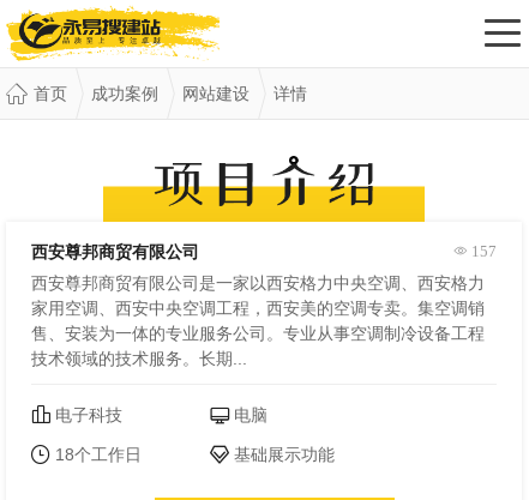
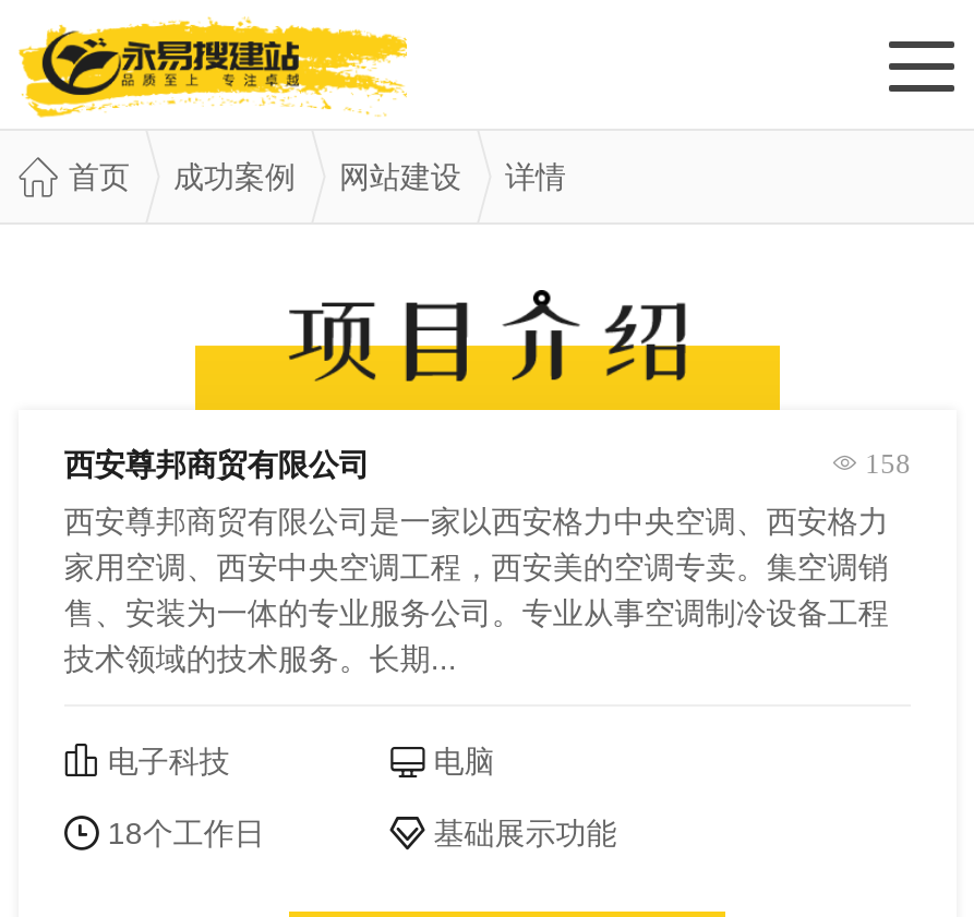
- 157
+ 158
